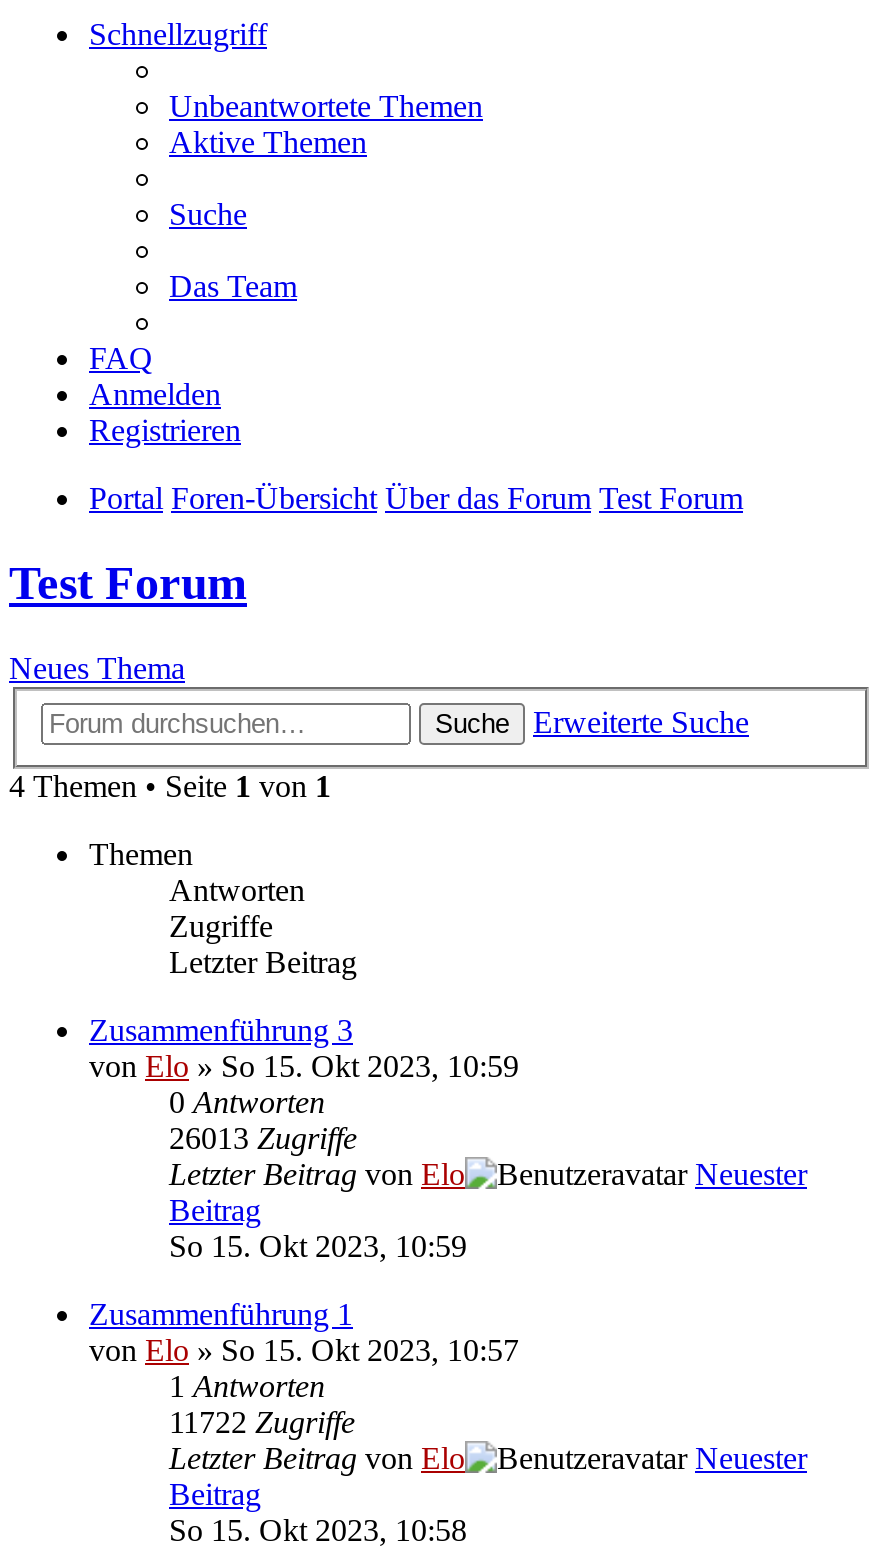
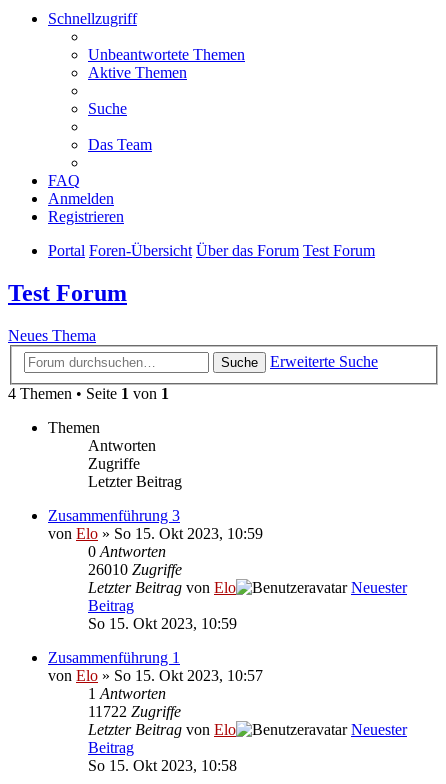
- 26013 Zugriffe
+ 26010 Zugriffe
